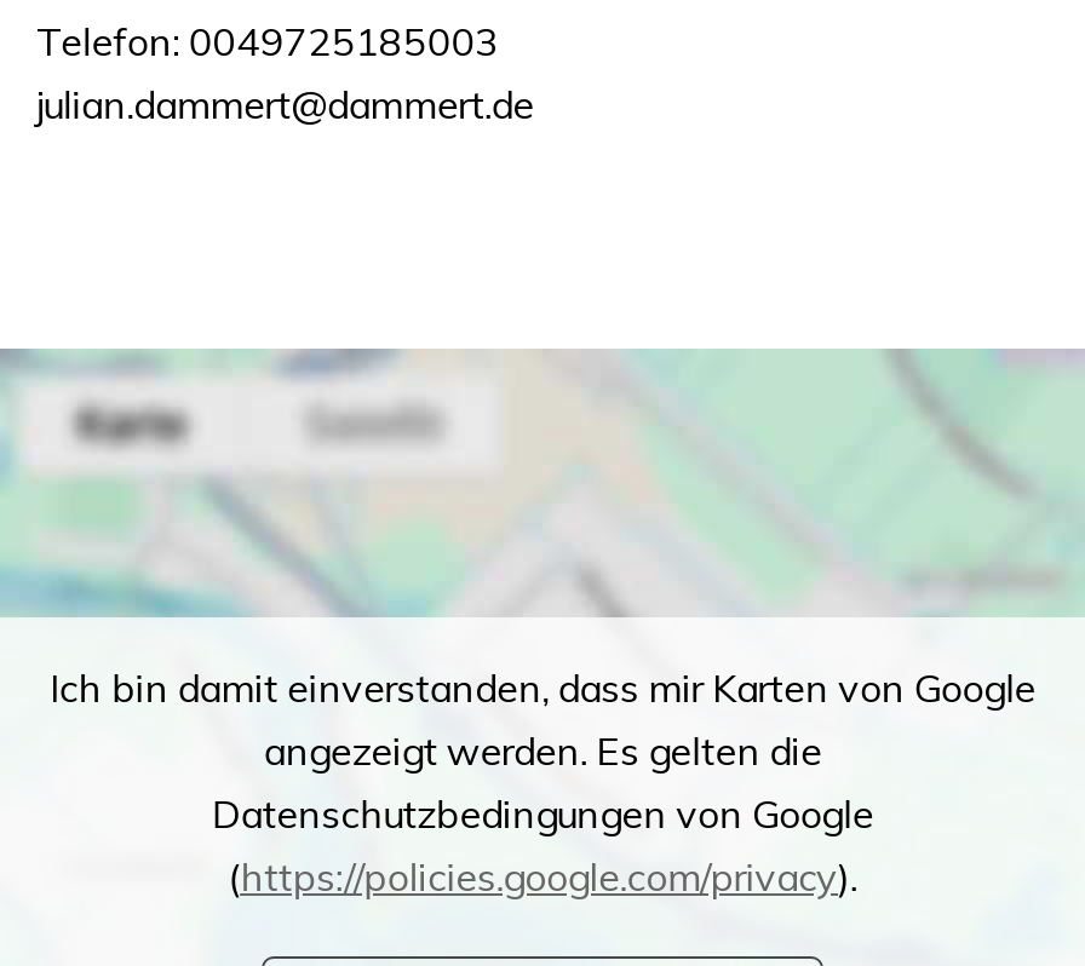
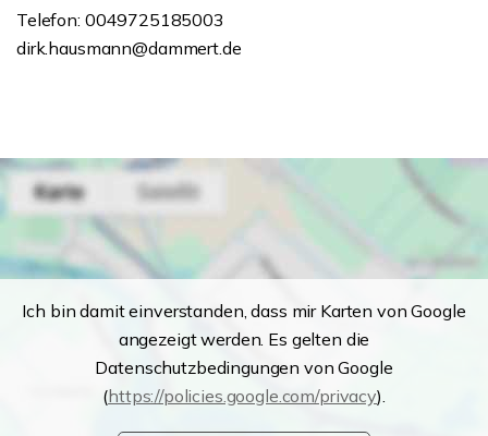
- julian.dammert@dammert.de
+ dirk.hausmann@dammert.de
